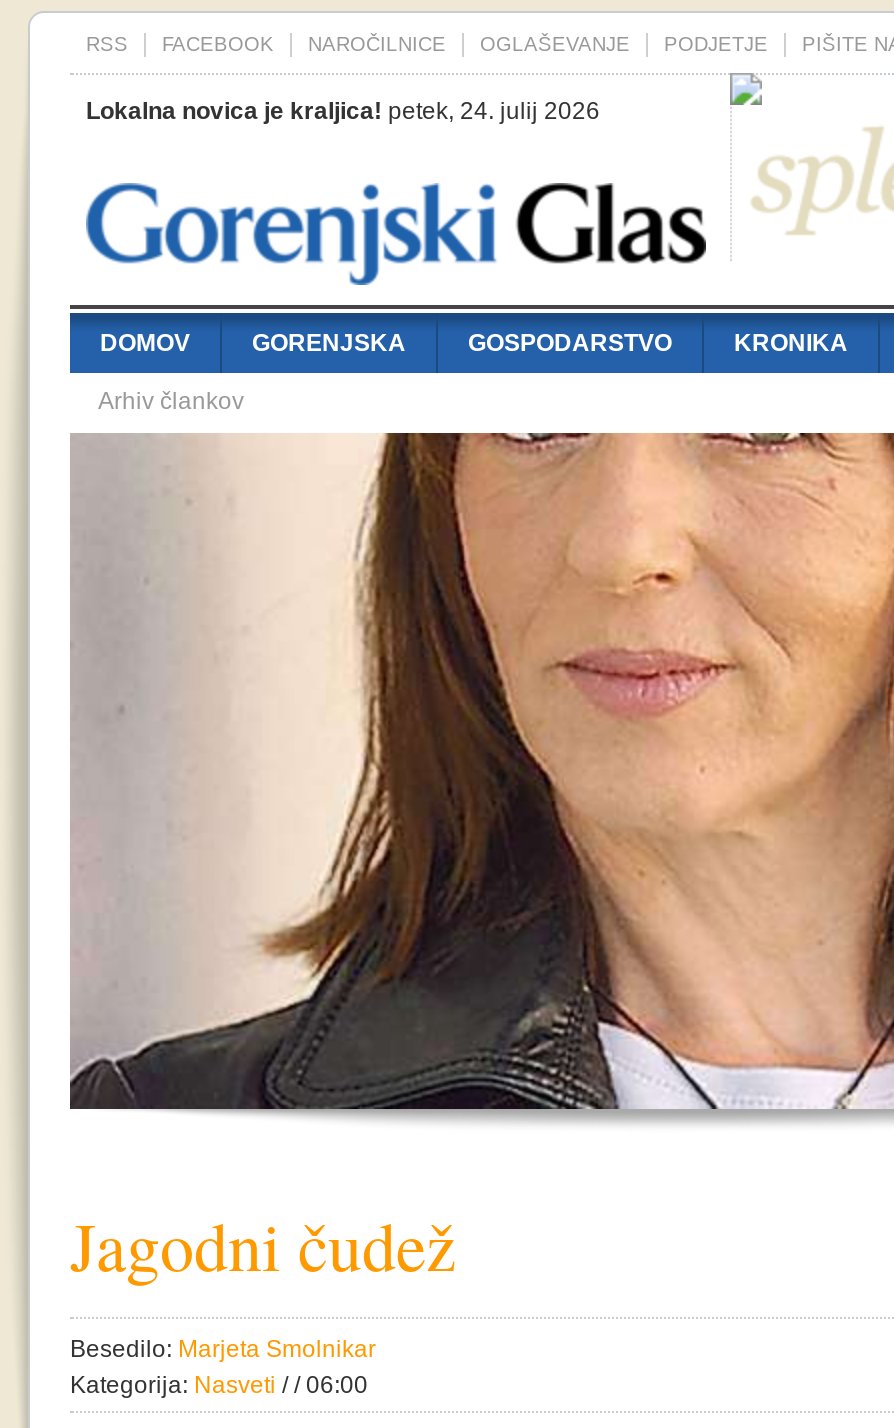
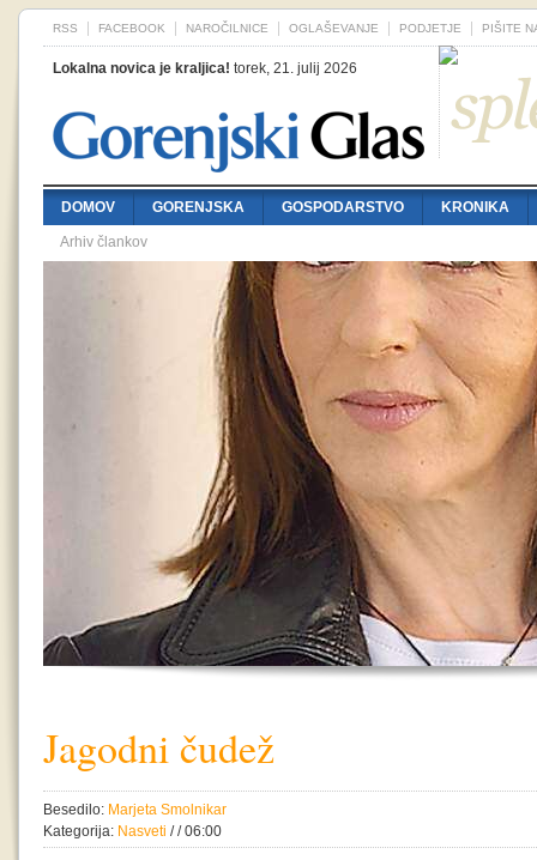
- Lokalna novica je kraljica! petek, 24. julij 2026
+ Lokalna novica je kraljica! torek, 21. julij 2026
